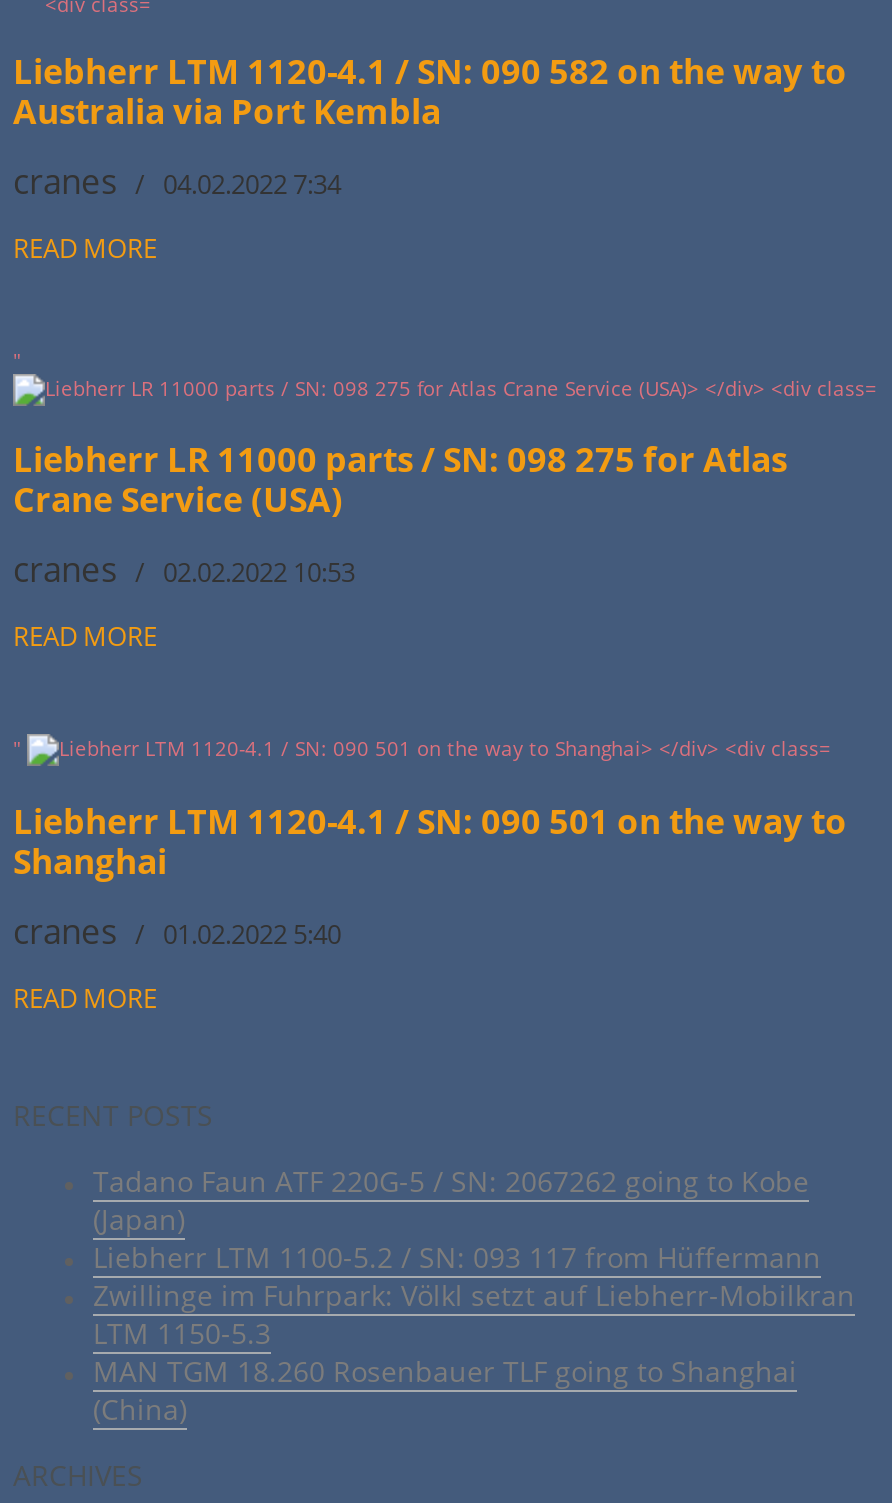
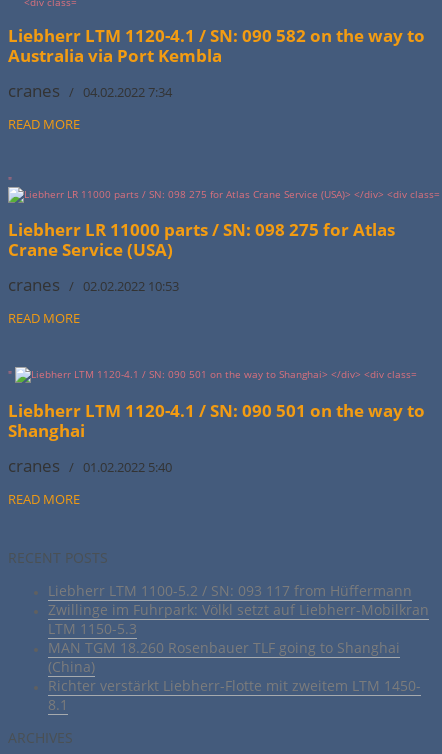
- Tadano Faun ATF 220G-5 / SN: 2067262 going to Kobe
- (Japan)

moved up: Liebherr LTM 1100-5.2 / SN: 093 117 from Hüffermann | Zwillinge im Fuhrpark: Völkl setzt auf Liebherr-Mobilkran | LTM 1150-5.3 | MAN TGM 18.260 Rosenbauer TLF going to Shanghai | (China)

+ Richter verstärkt Liebherr-Flotte mit zweitem LTM 1450-
+ 8.1
